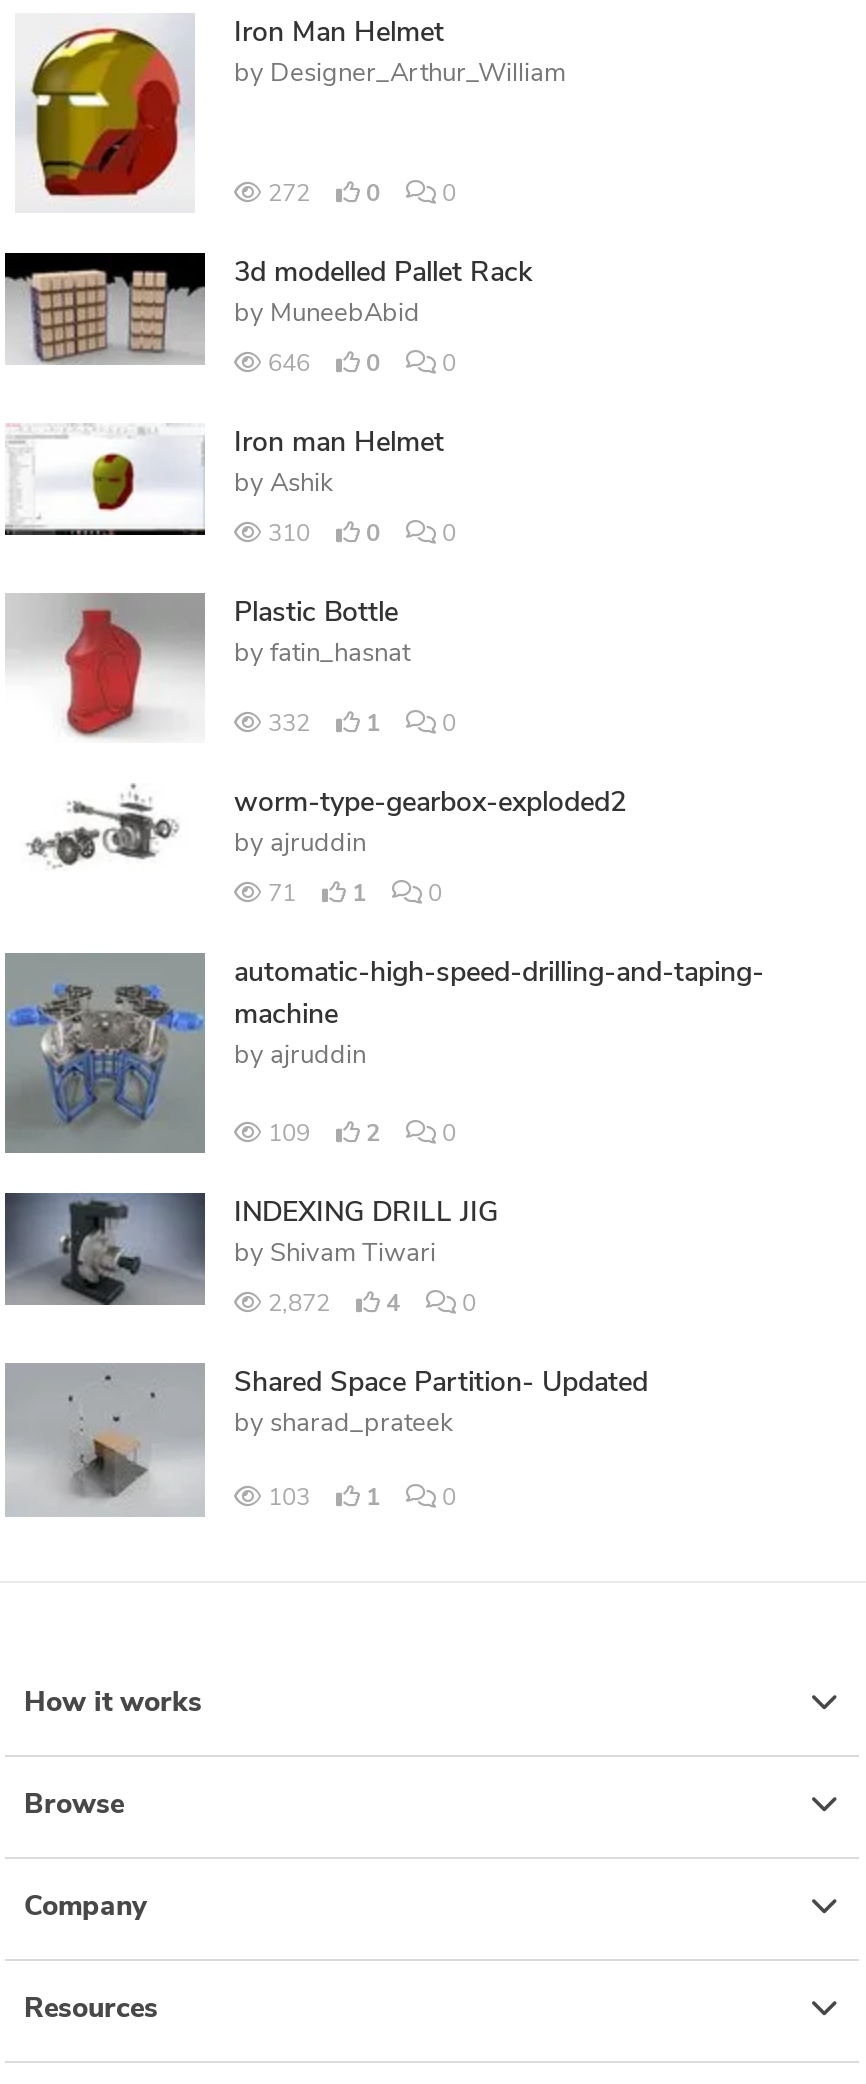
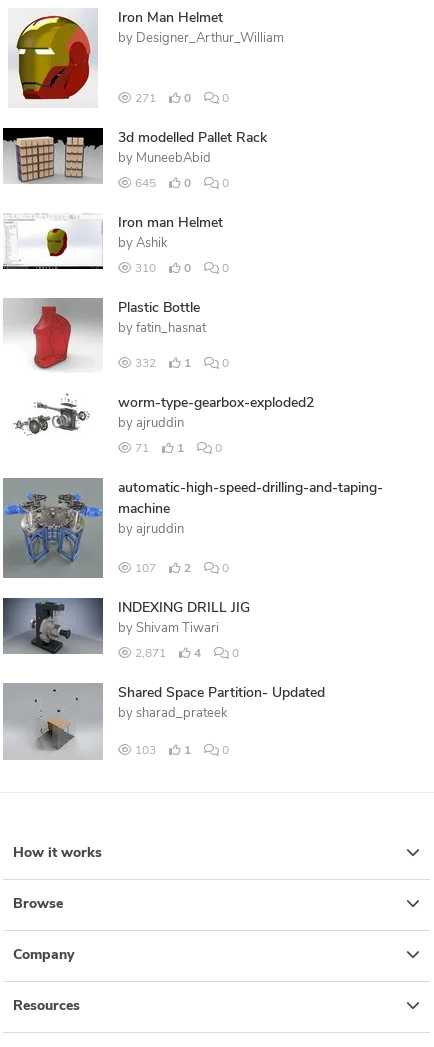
- 272
+ 271

- 646
+ 645

- 109
+ 107

- 2,872
+ 2,871
